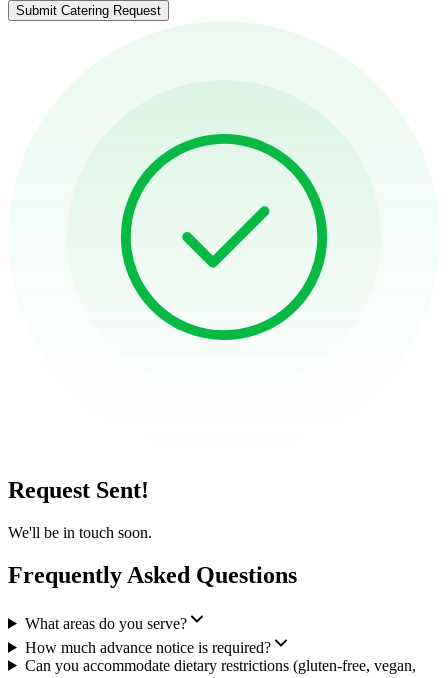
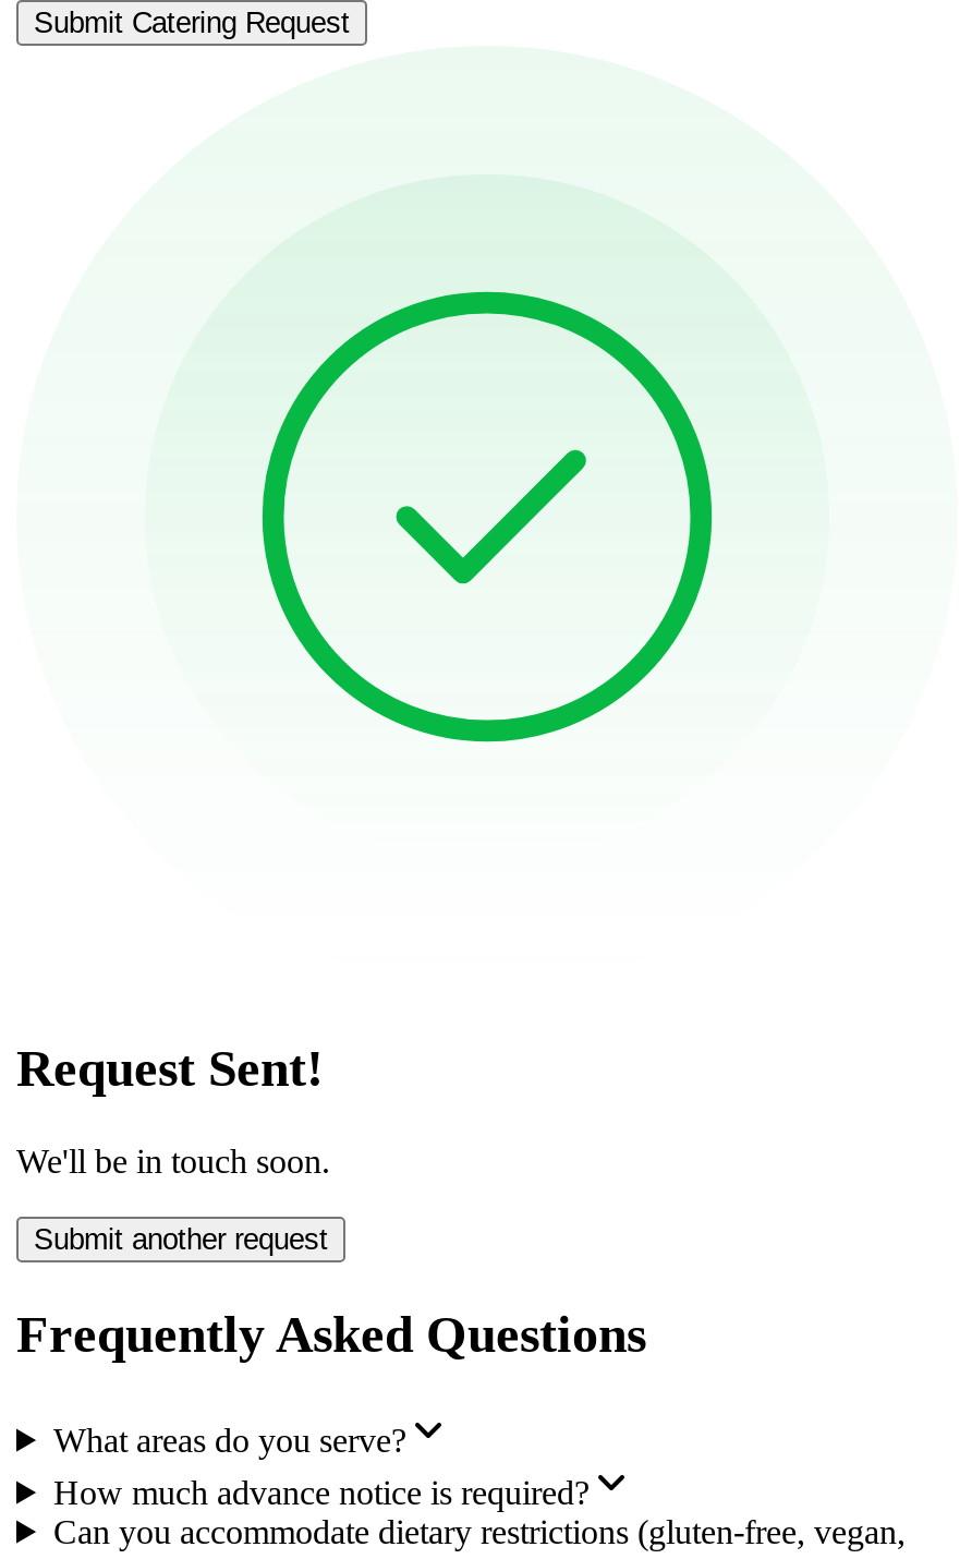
+ Submit another request
